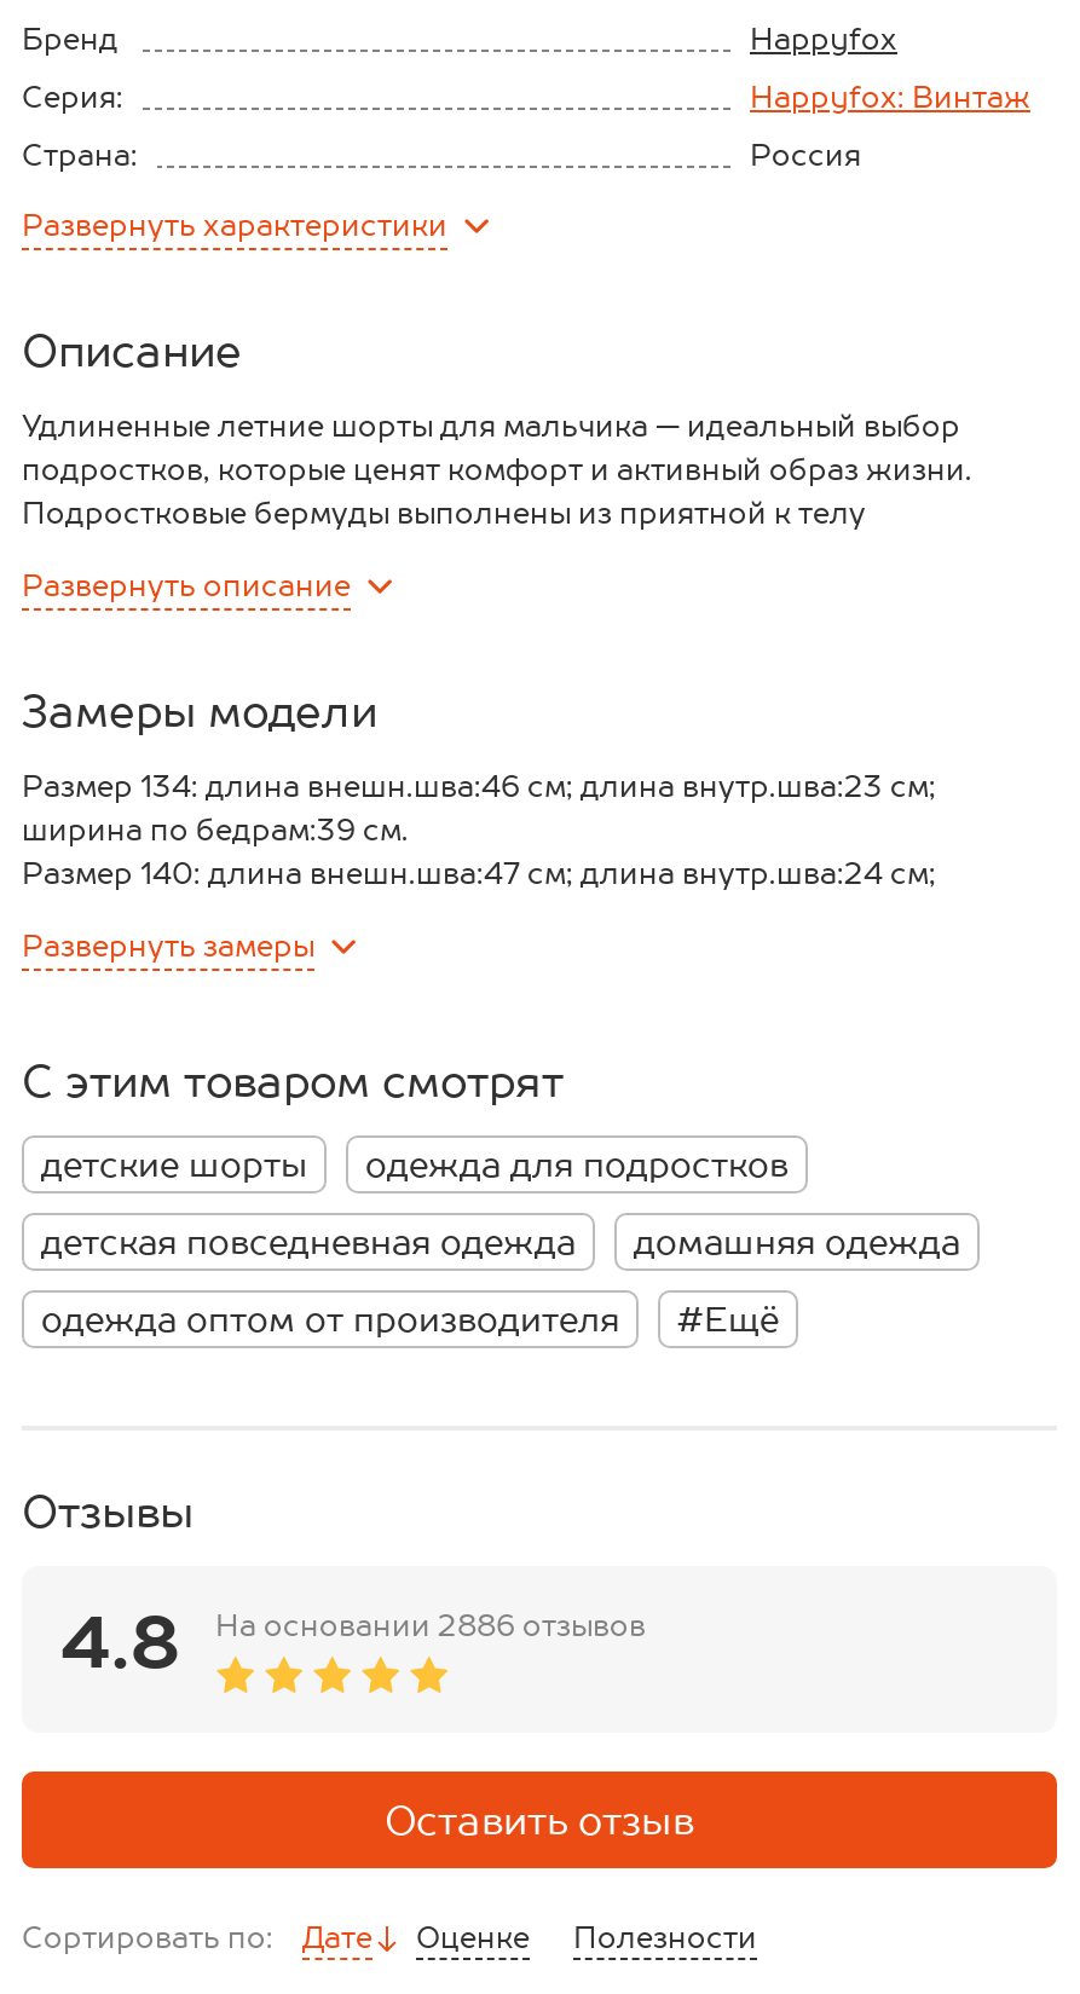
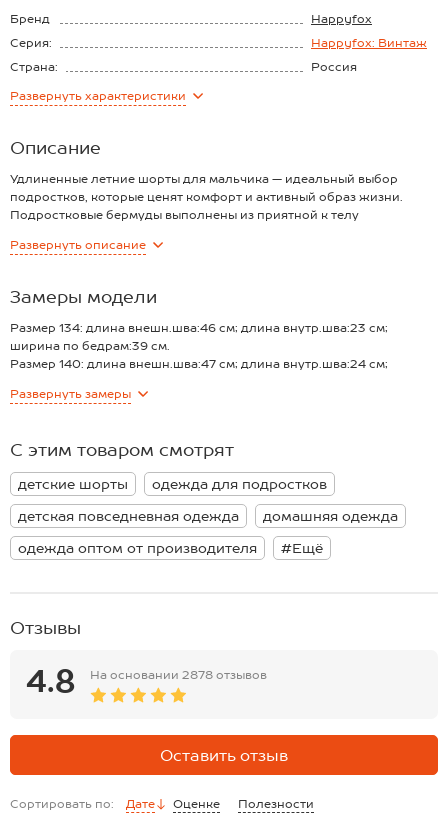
- На основании 2886 отзывов
+ На основании 2878 отзывов
